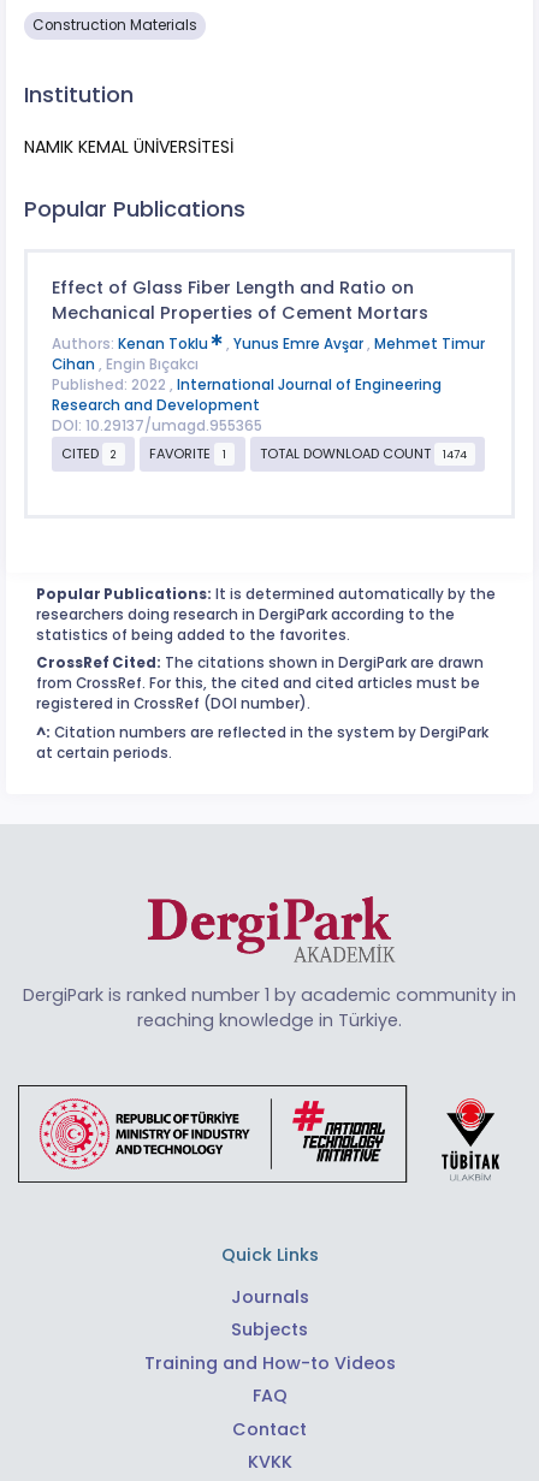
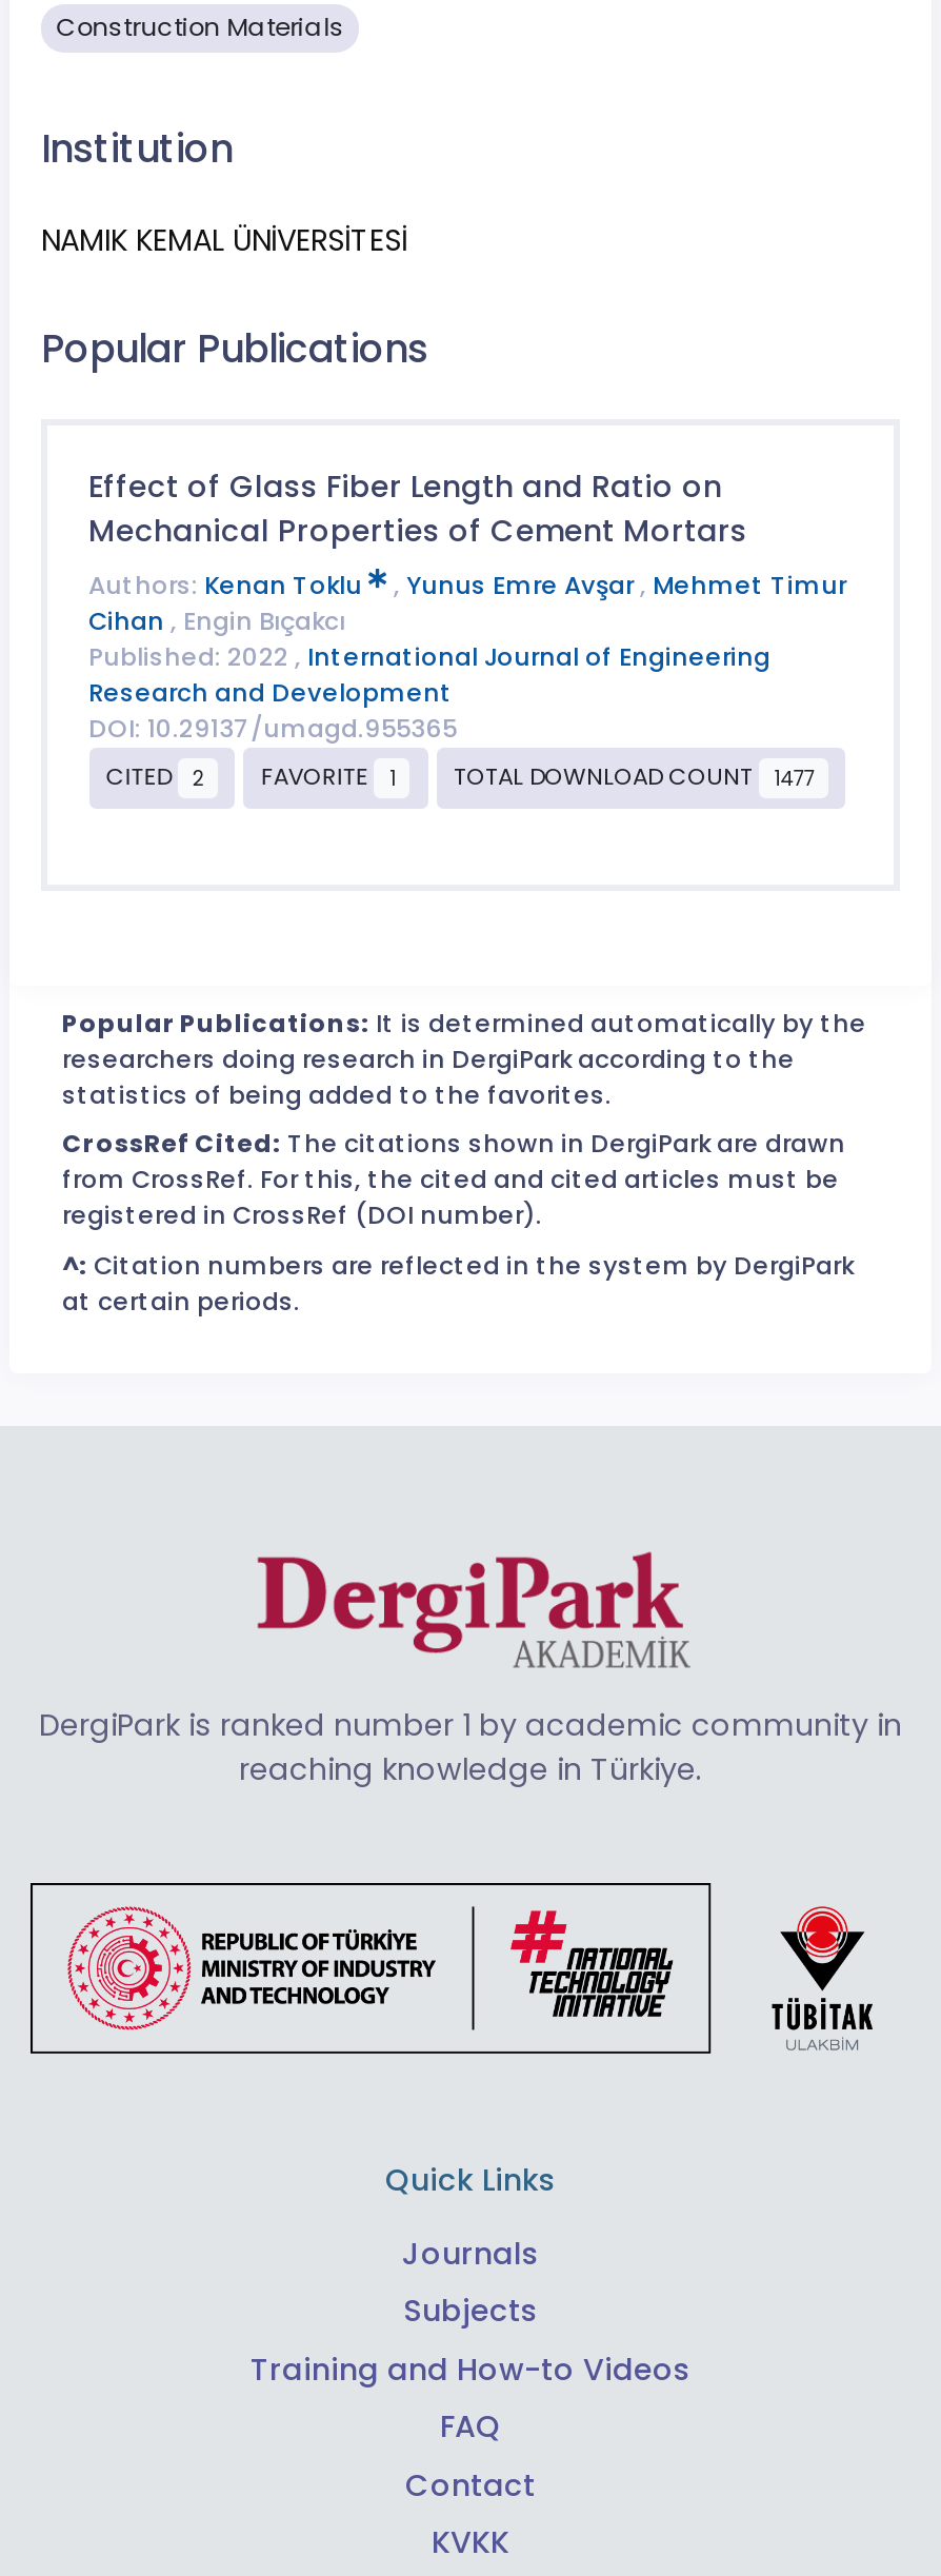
- TOTAL DOWNLOAD COUNT 1474
+ TOTAL DOWNLOAD COUNT 1477
